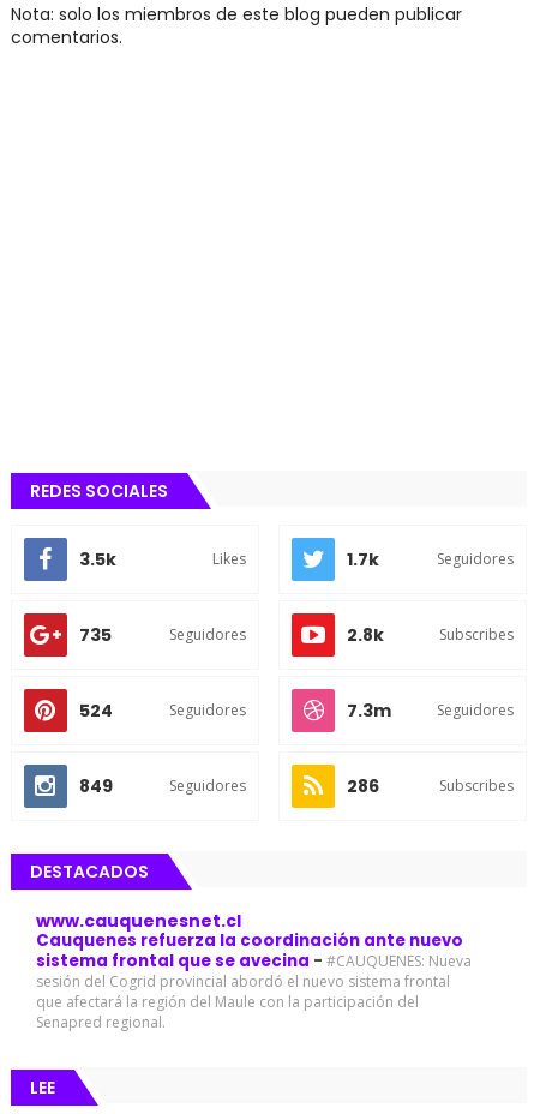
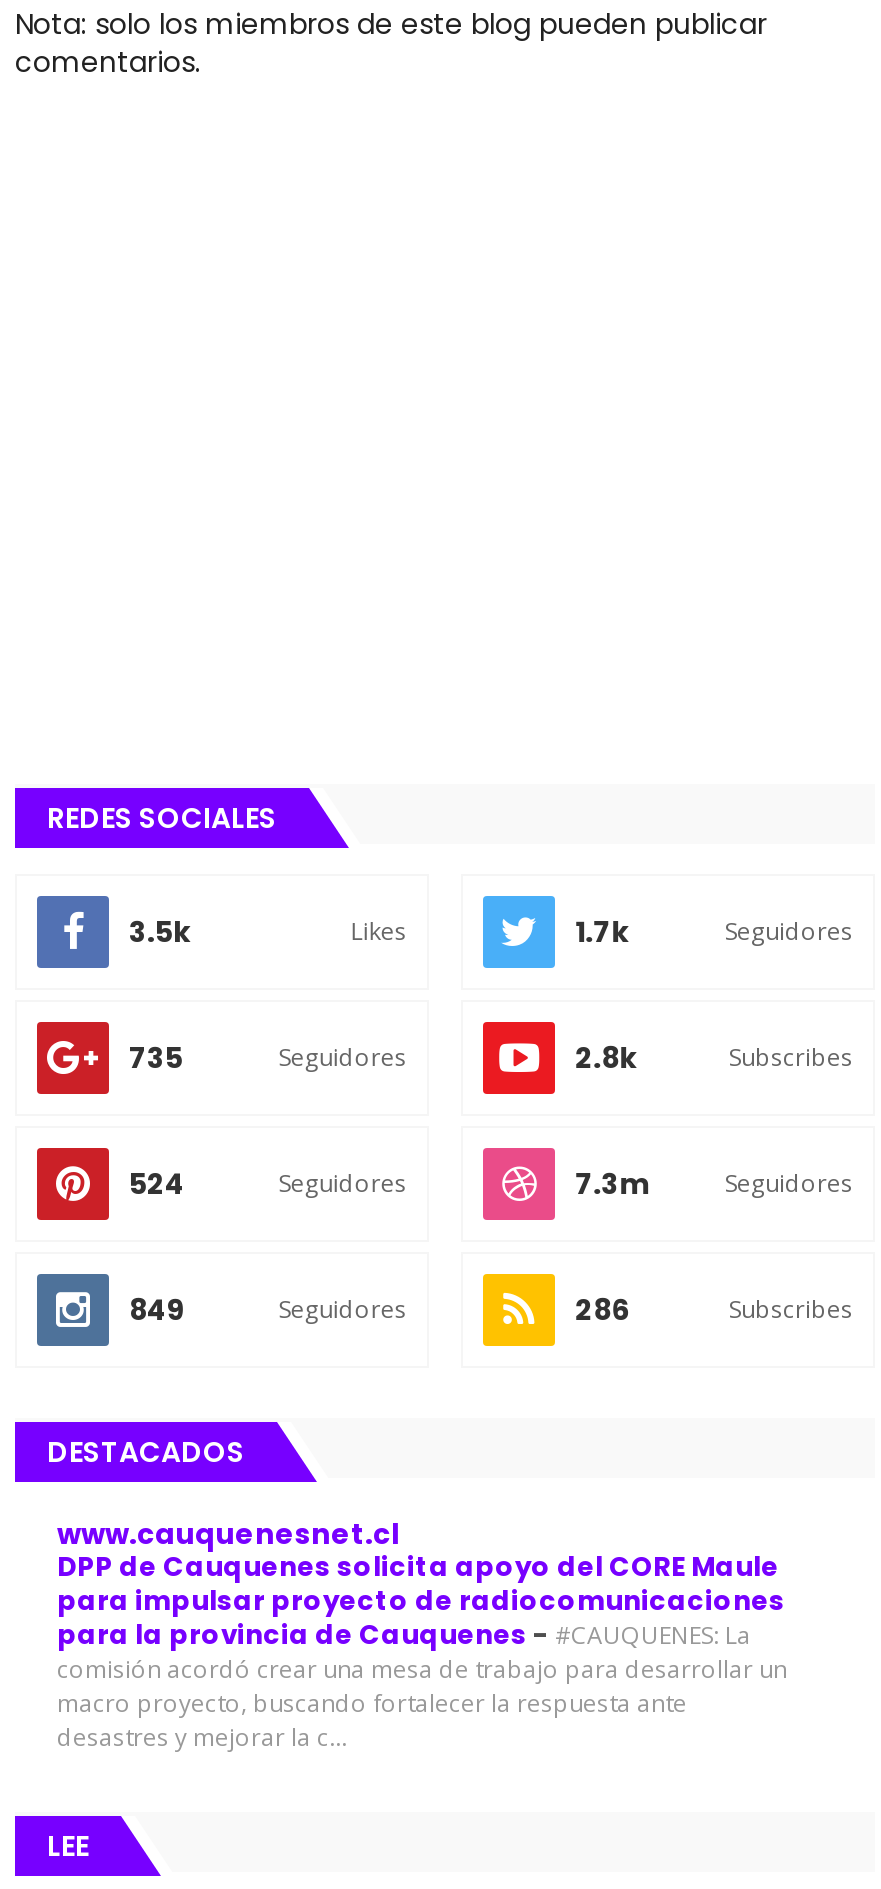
- Cauquenes refuerza la coordinación ante nuevo
- sistema frontal que se avecina - #CAUQUENES: Nueva
- sesión del Cogrid provincial abordó el nuevo sistema frontal
- que afectará la región del Maule con la participación del
- Senapred regional.
+ DPP de Cauquenes solicita apoyo del CORE Maule
+ para impulsar proyecto de radiocomunicaciones
+ para la provincia de Cauquenes - #CAUQUENES: La
+ comisión acordó crear una mesa de trabajo para desarrollar un
+ macro proyecto, buscando fortalecer la respuesta ante
+ desastres y mejorar la c...
